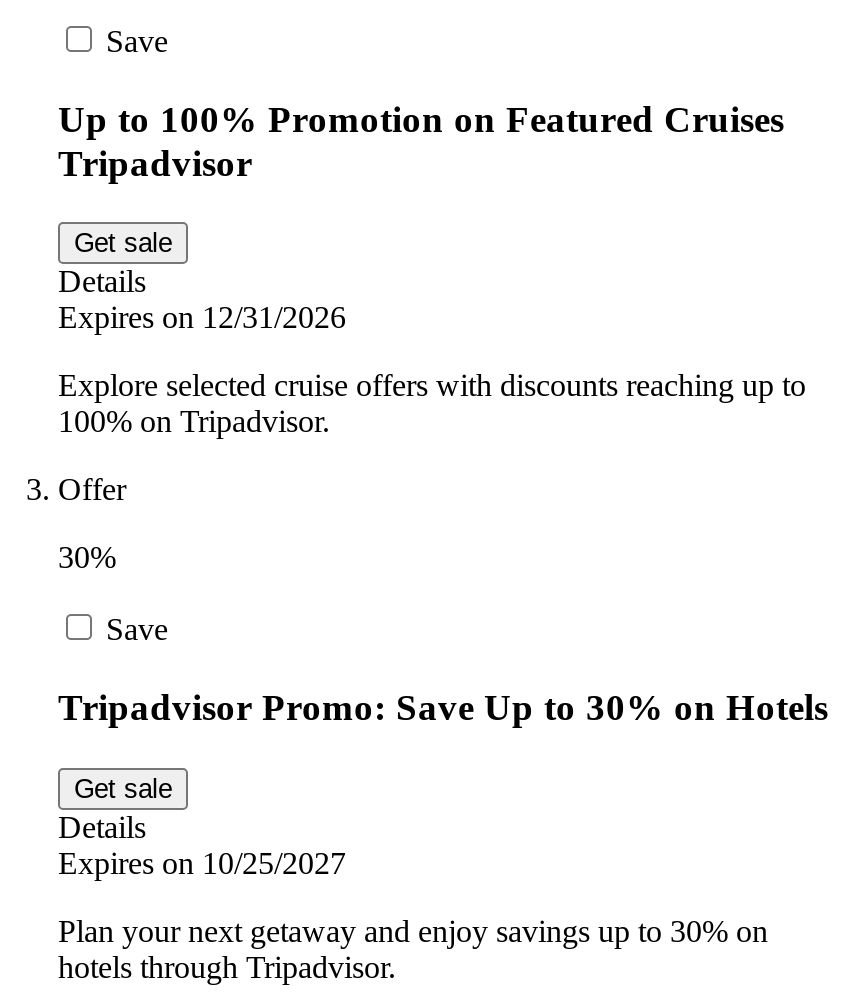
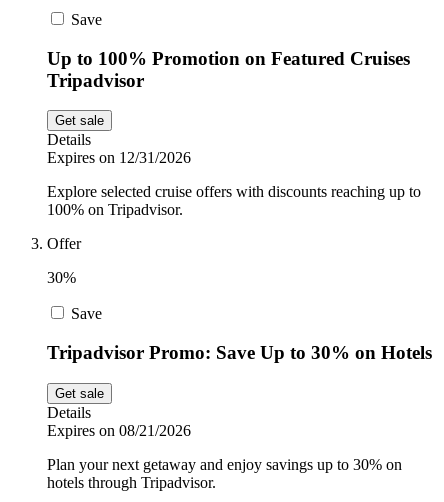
- Expires on 10/25/2027
+ Expires on 08/21/2026
